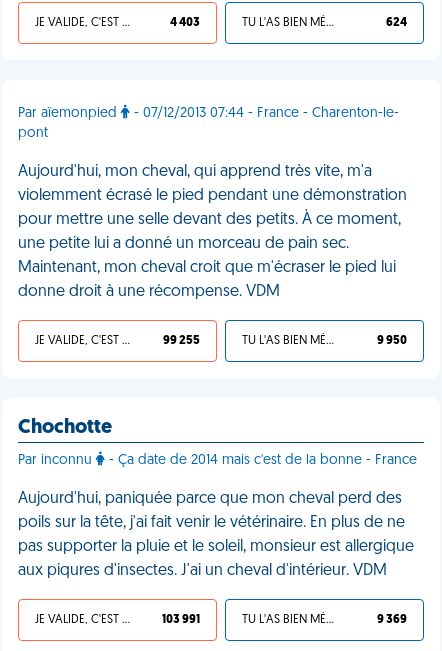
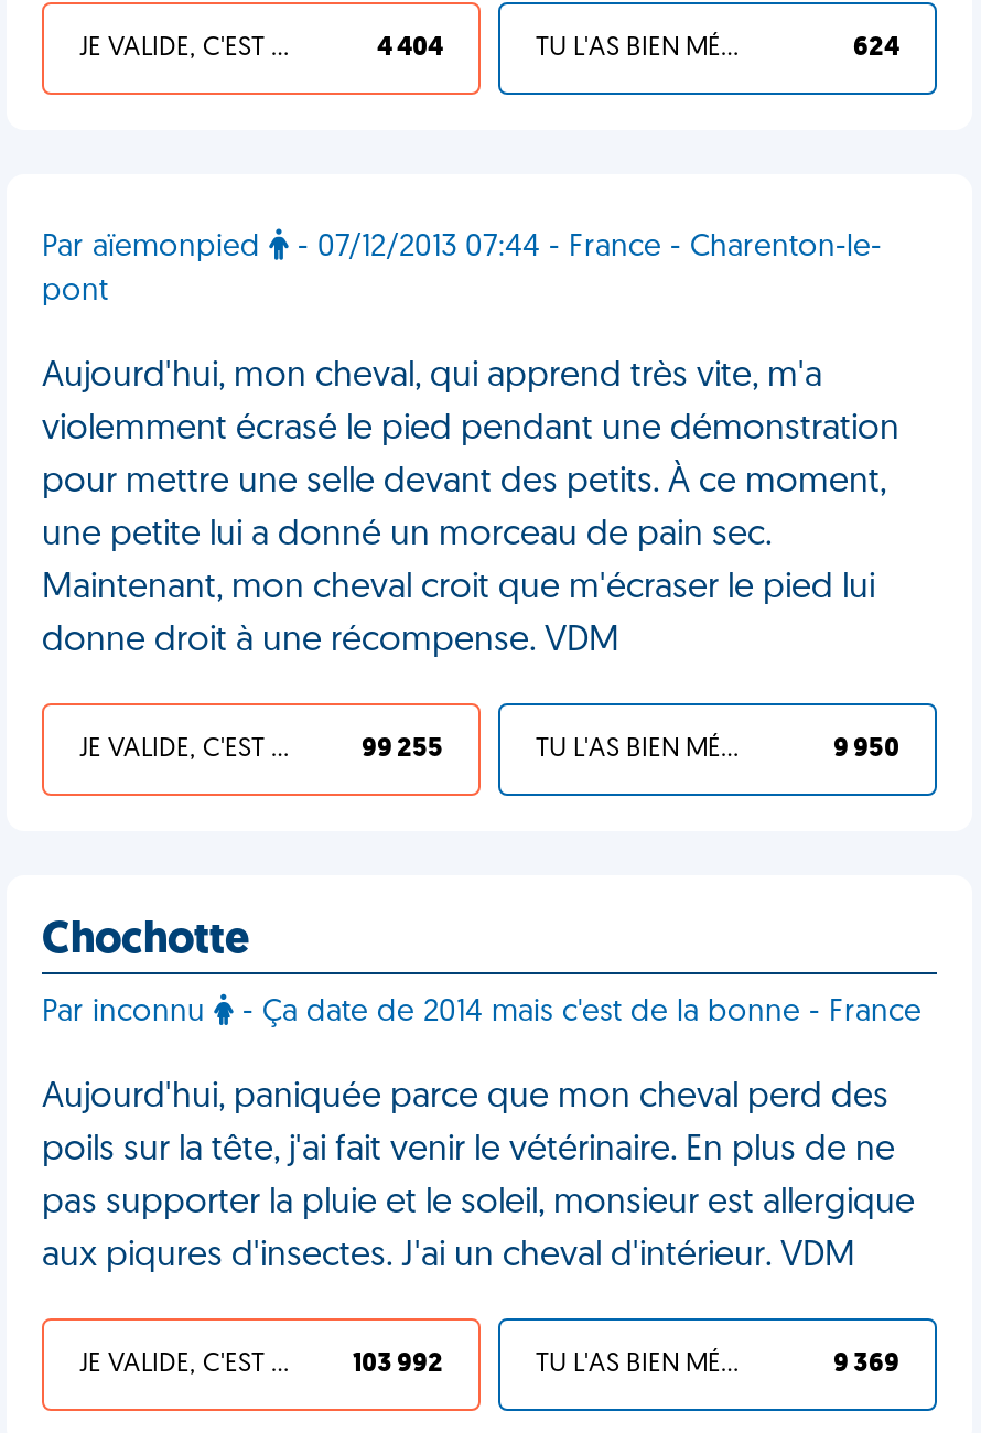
- 4 403
+ 4 404

- 103 991
+ 103 992
